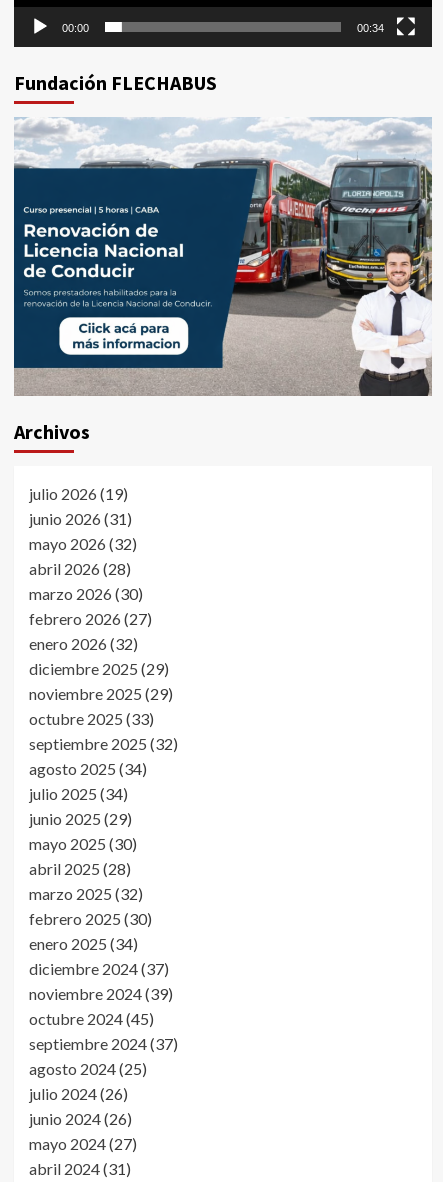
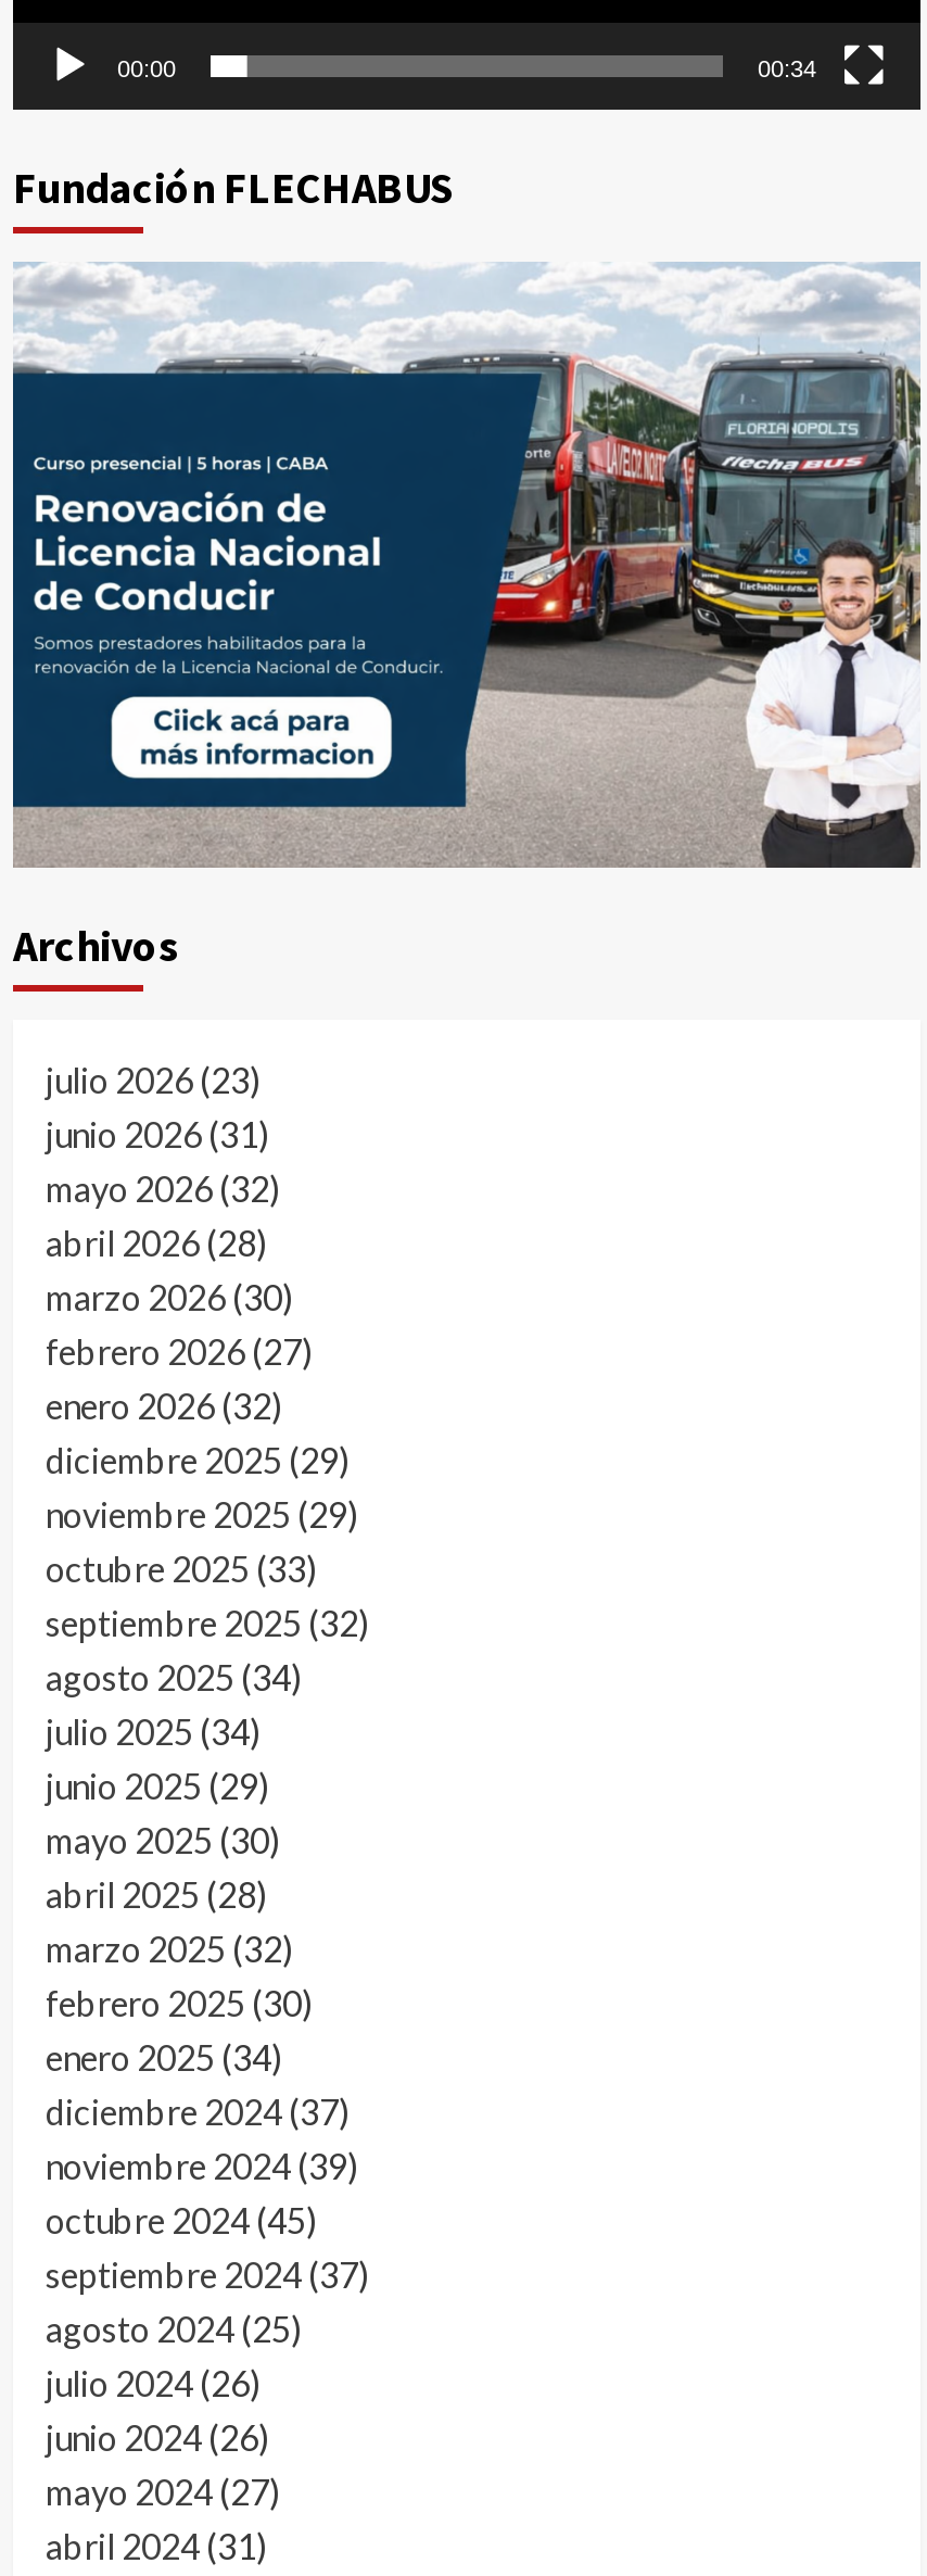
- julio 2026 (19)
+ julio 2026 (23)
